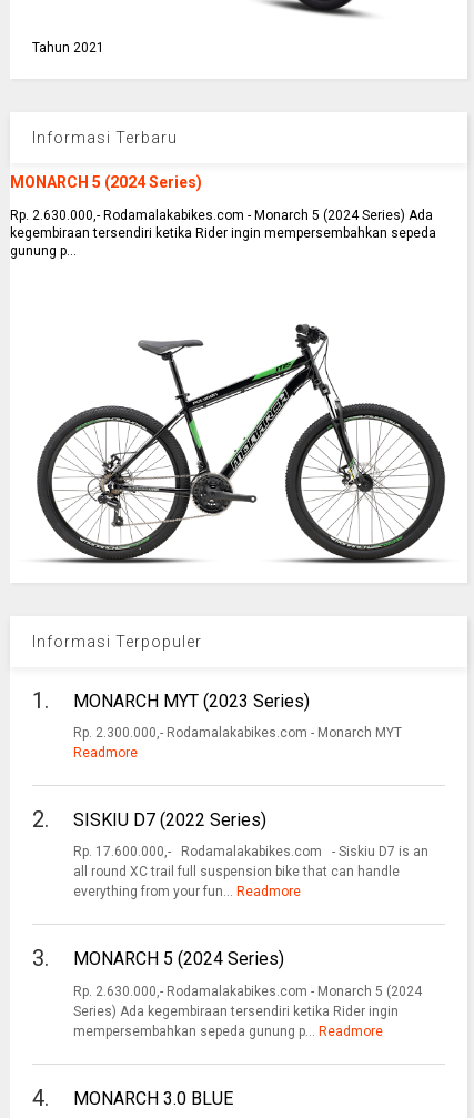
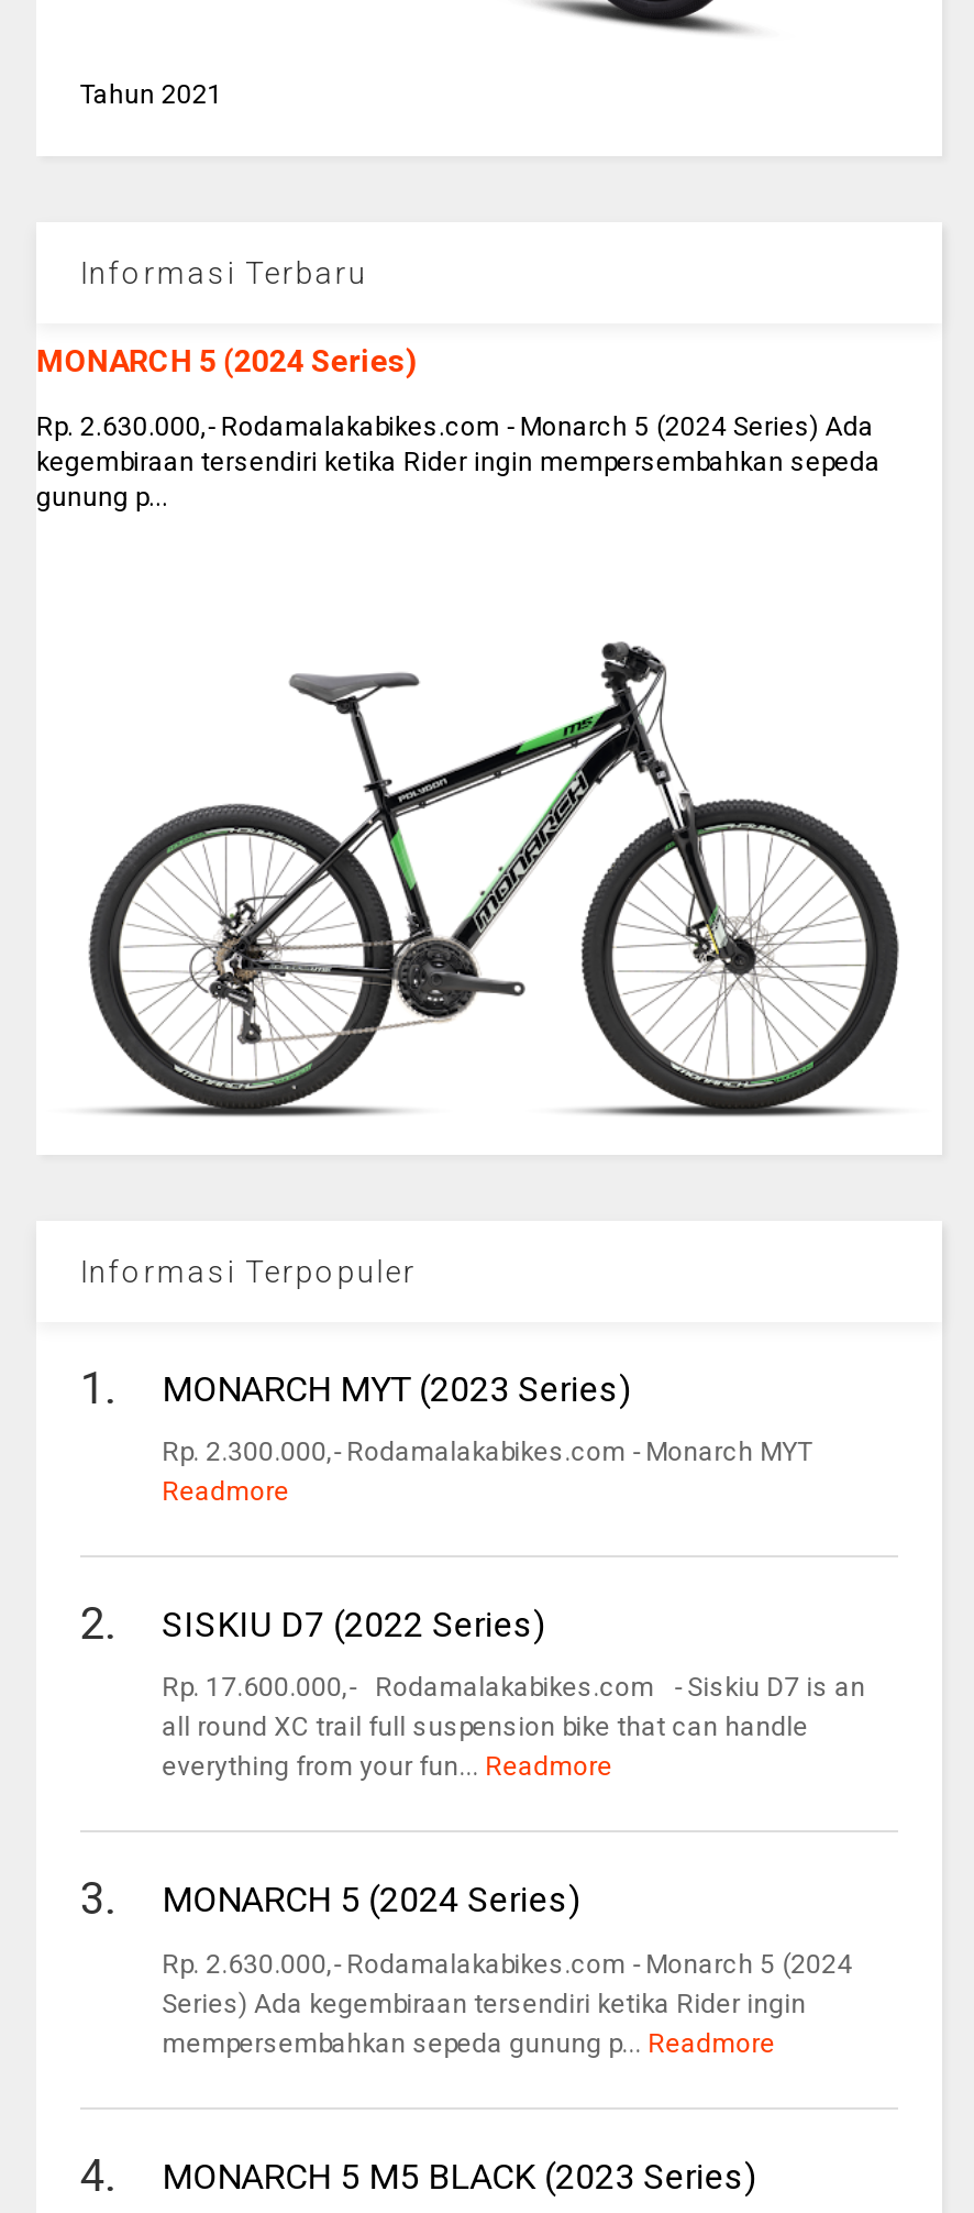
- MONARCH 3.0 BLUE
+ MONARCH 5 M5 BLACK (2023 Series)
